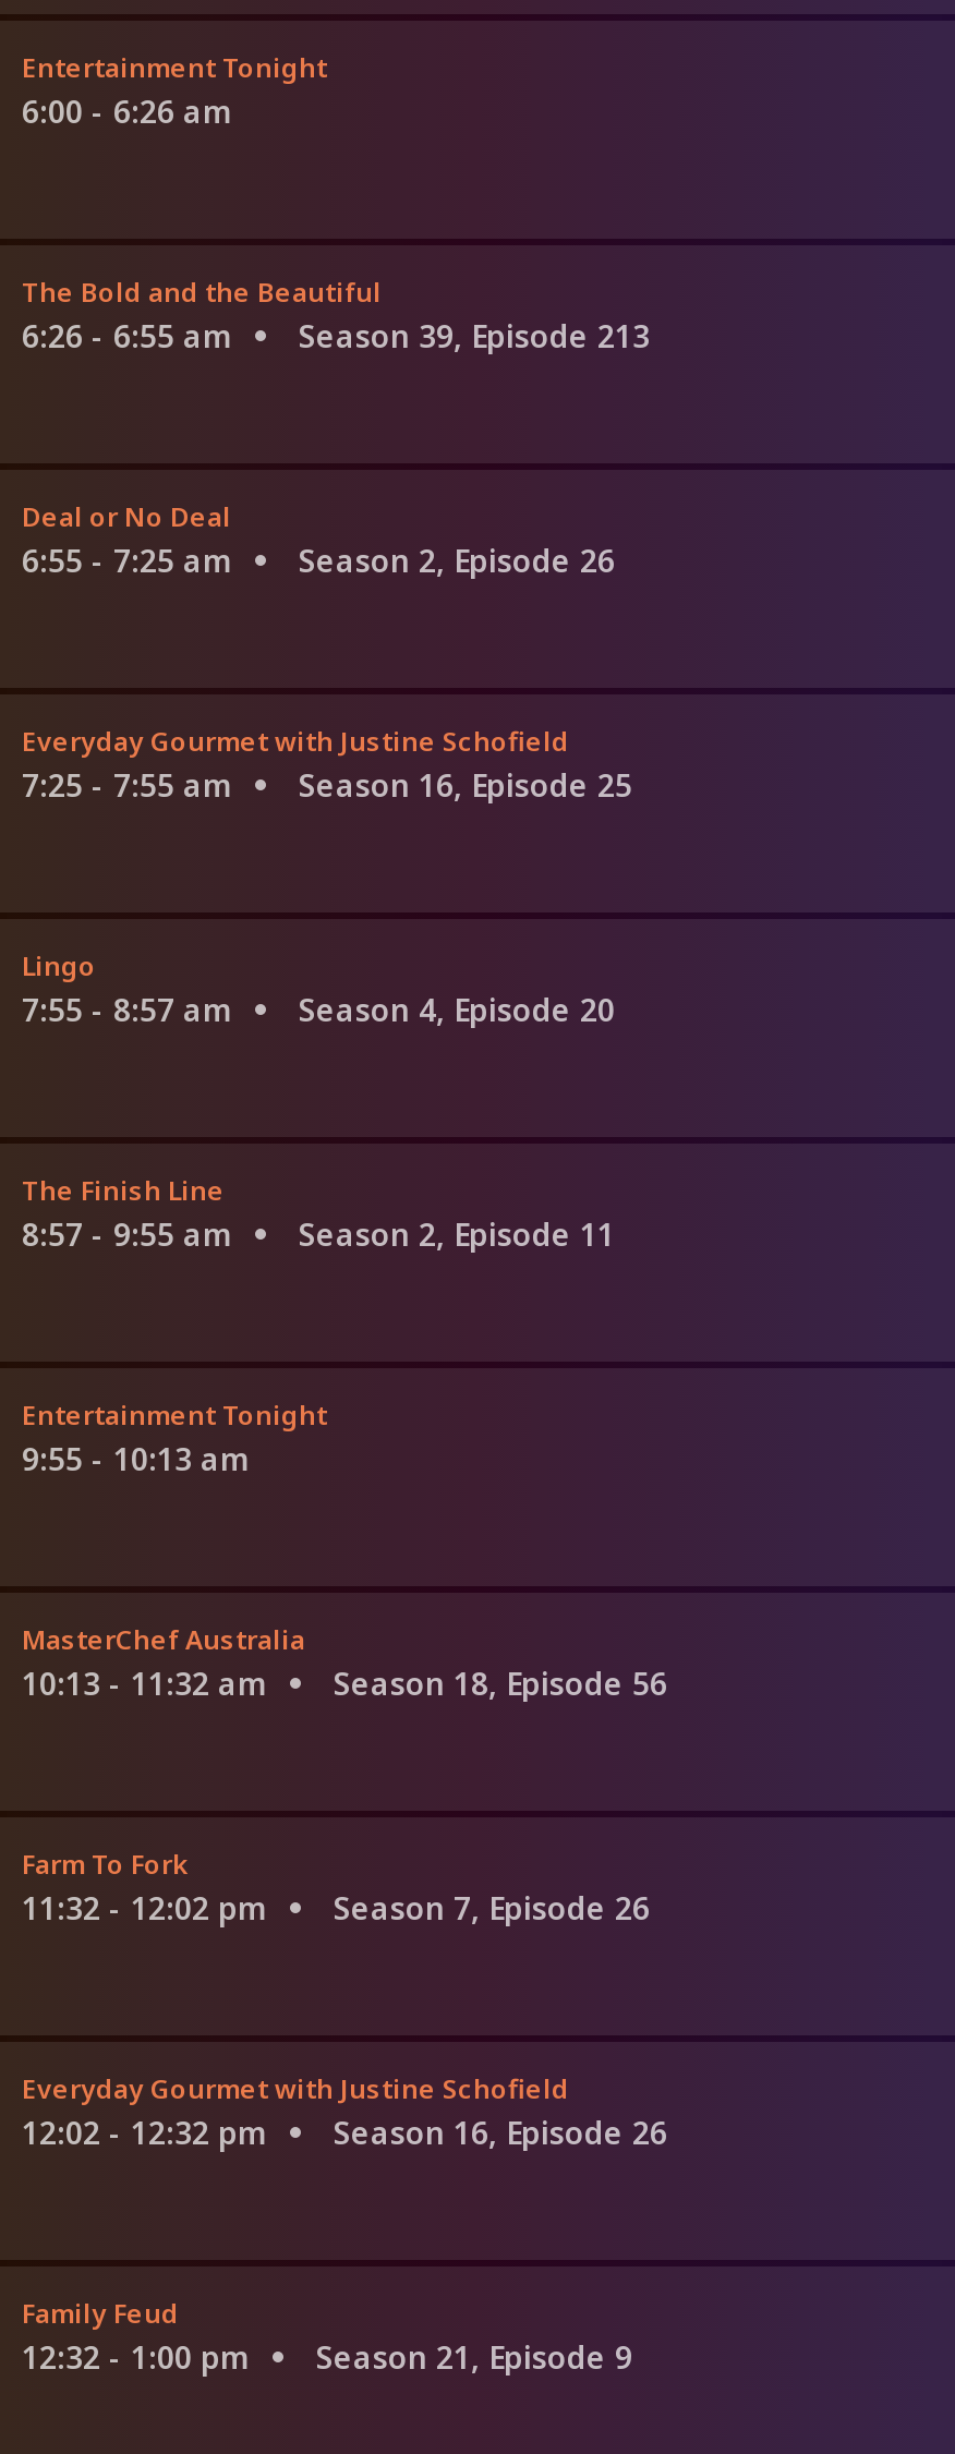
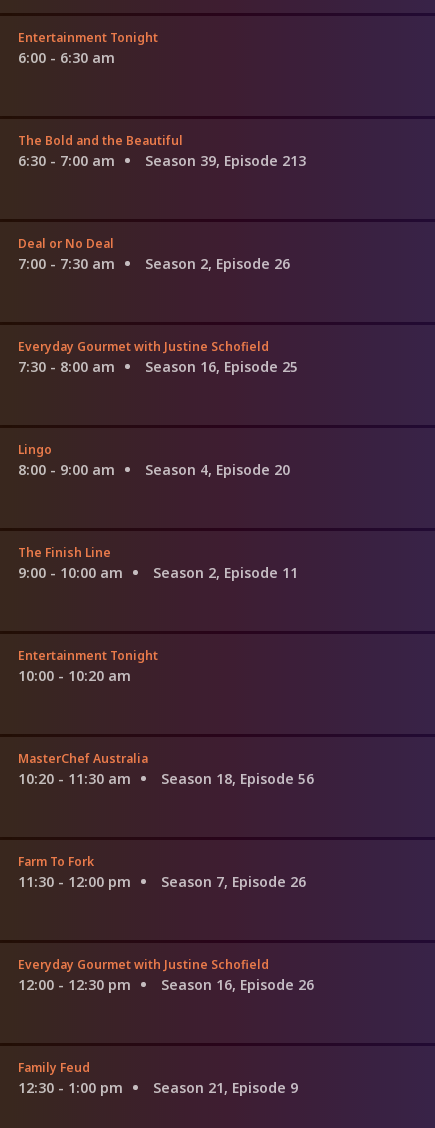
- 6:00 - 6:26 am
+ 6:00 - 6:30 am

- 6:26 - 6:55 am Season 39, Episode 213
+ 6:30 - 7:00 am Season 39, Episode 213

- 6:55 - 7:25 am Season 2, Episode 26
+ 7:00 - 7:30 am Season 2, Episode 26

- 7:25 - 7:55 am Season 16, Episode 25
+ 7:30 - 8:00 am Season 16, Episode 25

- 7:55 - 8:57 am Season 4, Episode 20
+ 8:00 - 9:00 am Season 4, Episode 20

- 8:57 - 9:55 am Season 2, Episode 11
+ 9:00 - 10:00 am Season 2, Episode 11

- 9:55 - 10:13 am
+ 10:00 - 10:20 am

- 10:13 - 11:32 am Season 18, Episode 56
+ 10:20 - 11:30 am Season 18, Episode 56

- 11:32 - 12:02 pm Season 7, Episode 26
+ 11:30 - 12:00 pm Season 7, Episode 26

- 12:02 - 12:32 pm Season 16, Episode 26
+ 12:00 - 12:30 pm Season 16, Episode 26

- 12:32 - 1:00 pm Season 21, Episode 9
+ 12:30 - 1:00 pm Season 21, Episode 9
